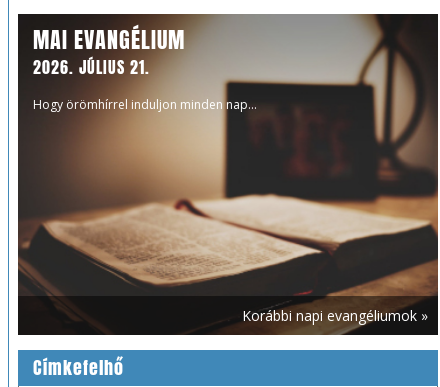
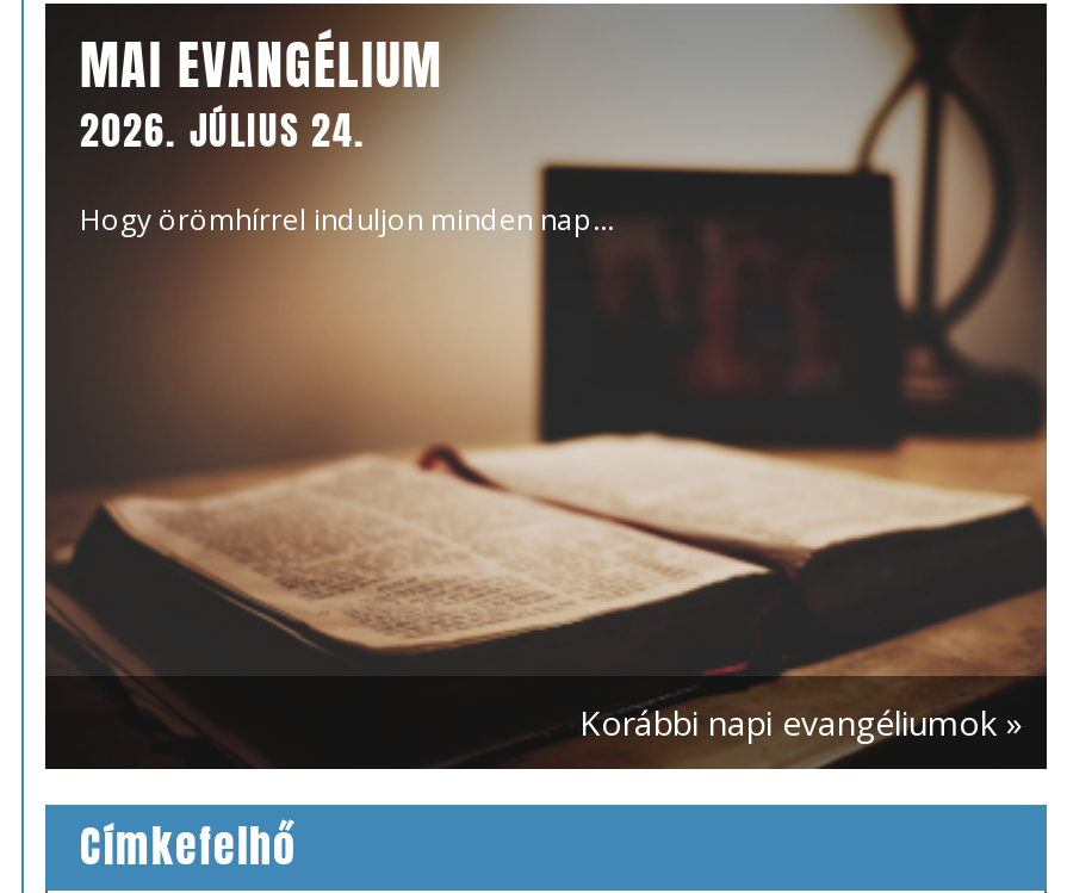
- 2026. JÚLIUS 21.
+ 2026. JÚLIUS 24.
